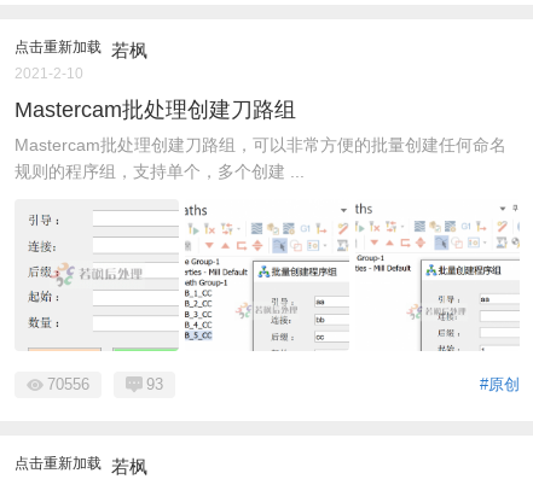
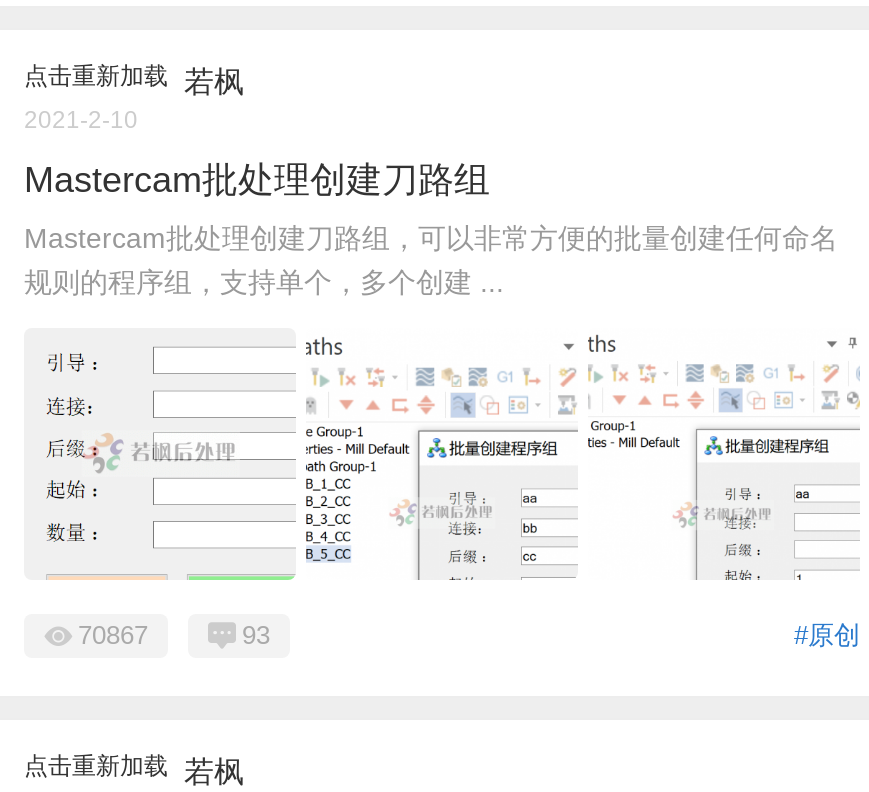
- 70556
+ 70867
